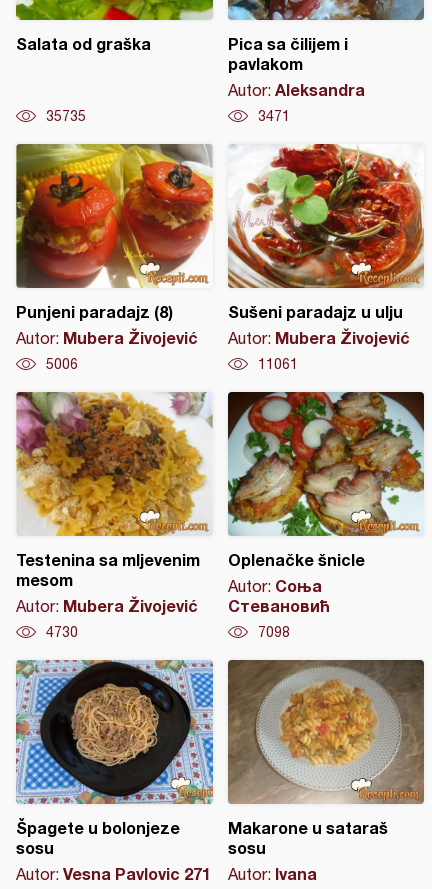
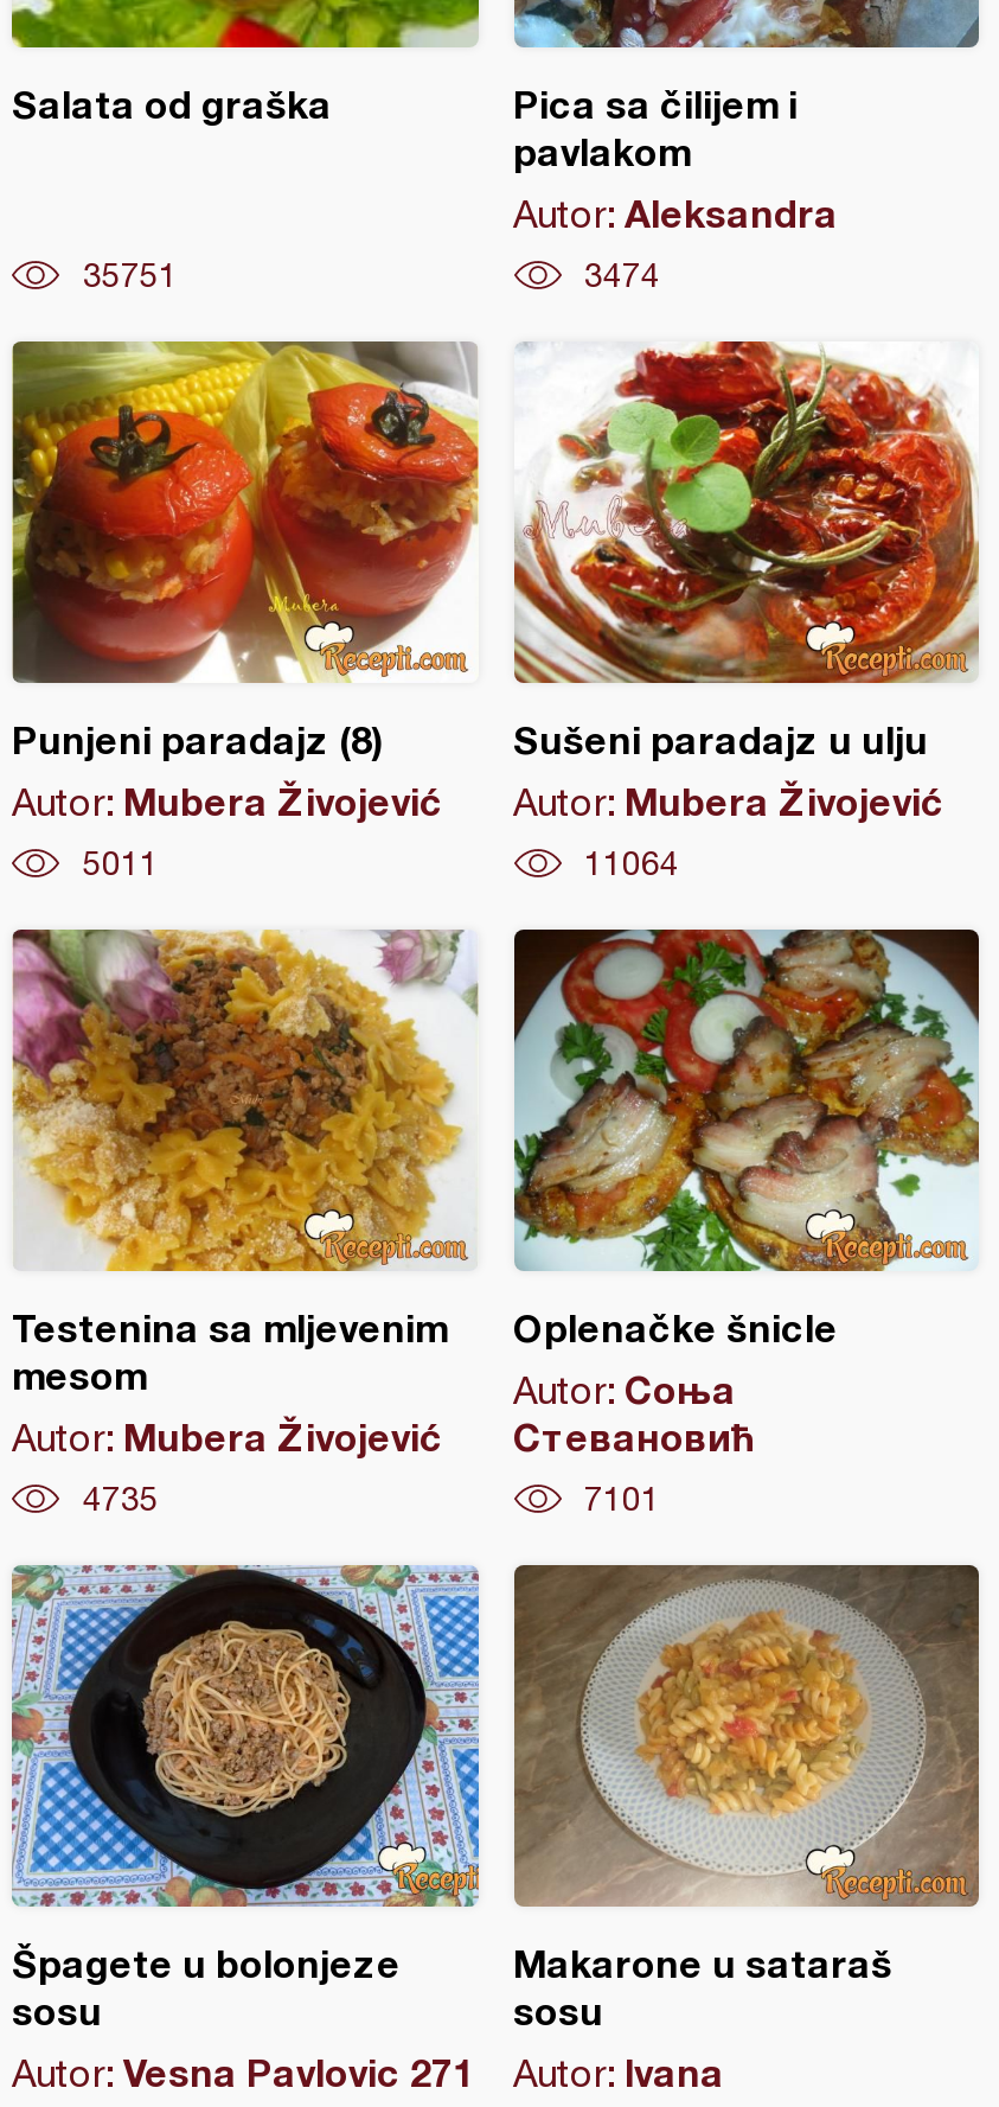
- 35735
+ 35751

- 3471
+ 3474

- 5006
+ 5011

- 11061
+ 11064

- 4730
+ 4735

- 7098
+ 7101
